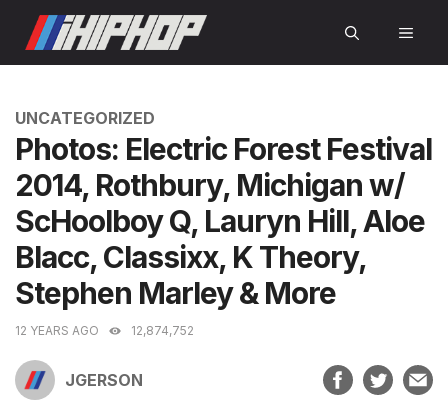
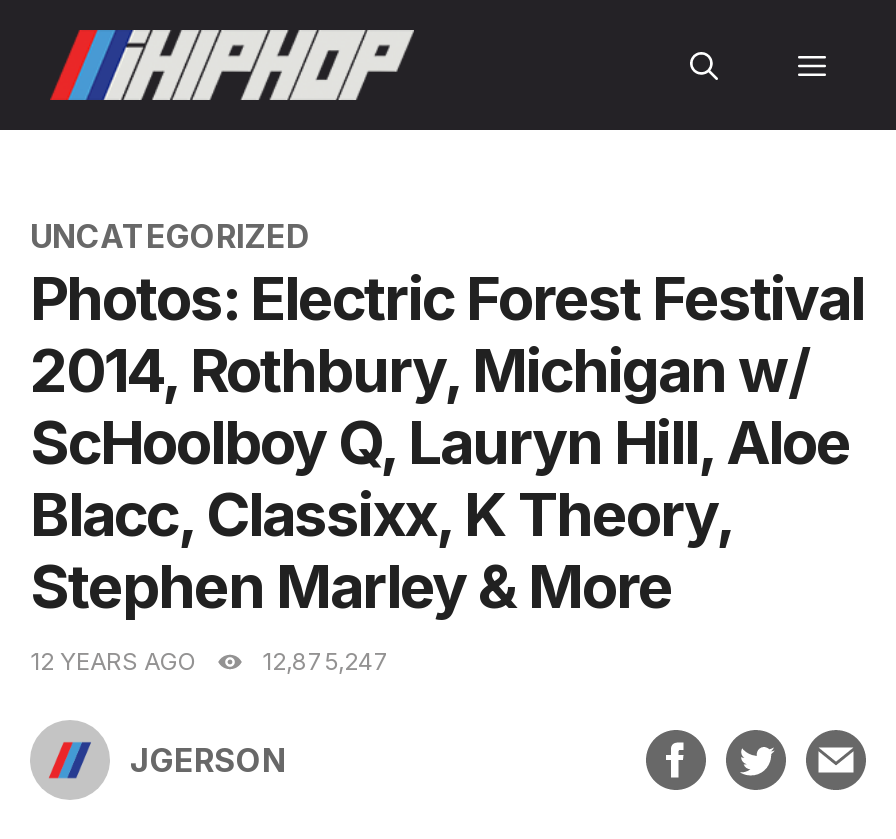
- 12,874,752
+ 12,875,247
